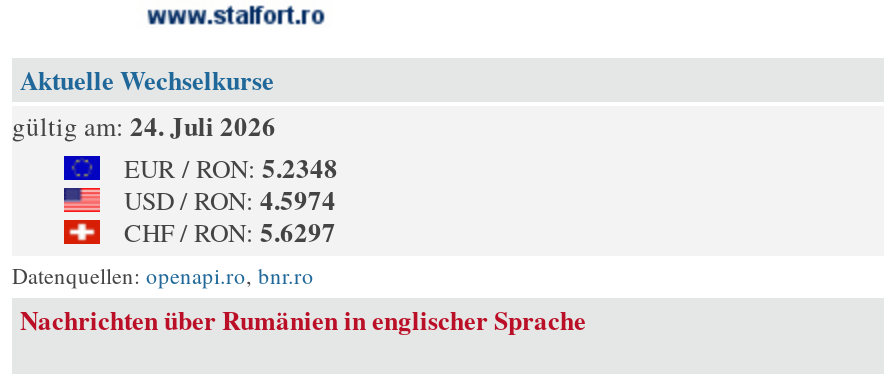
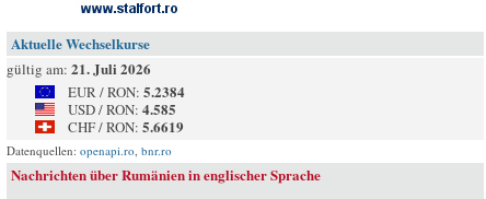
- gültig am: 24. Juli 2026
+ gültig am: 21. Juli 2026

- EUR / RON: 5.2348
+ EUR / RON: 5.2384

- USD / RON: 4.5974
+ USD / RON: 4.585

- CHF / RON: 5.6297
+ CHF / RON: 5.6619
